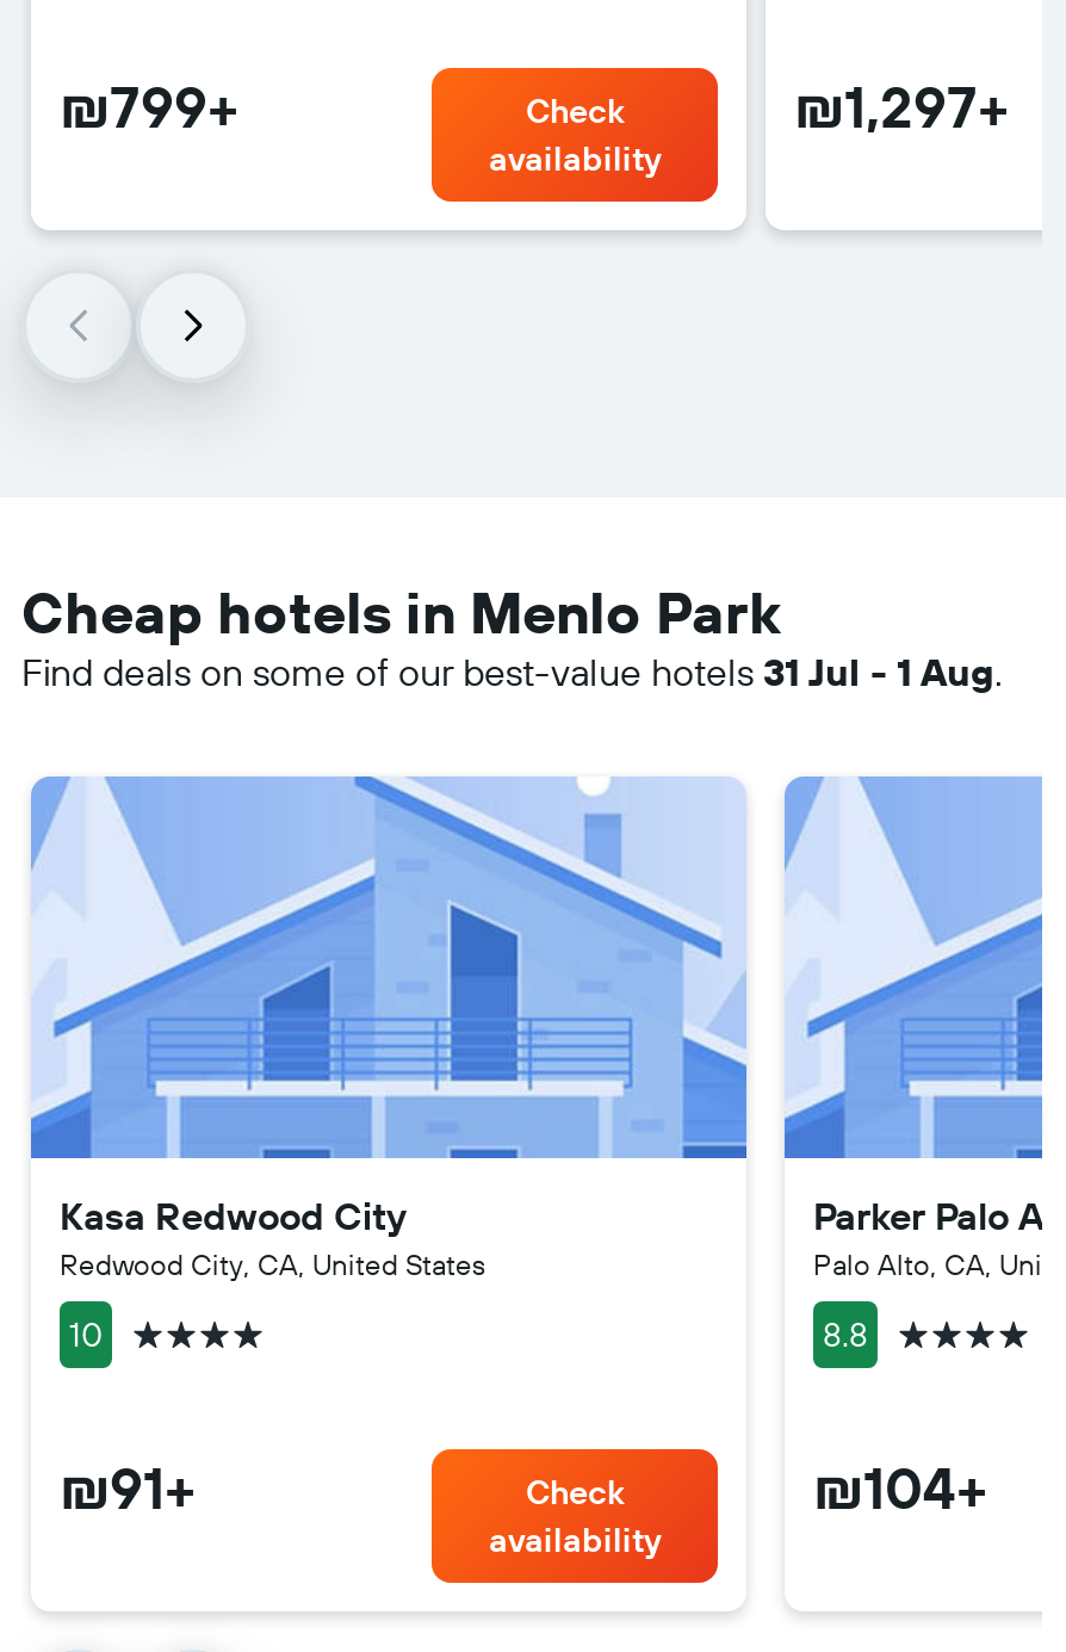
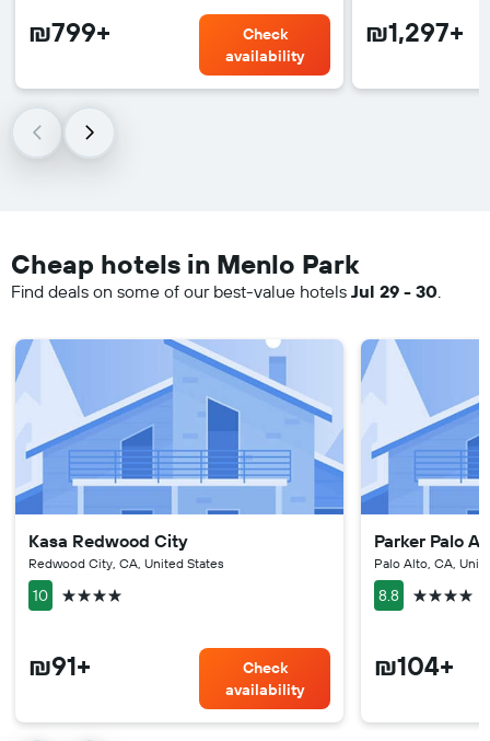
- Find deals on some of our best-value hotels 31 Jul - 1 Aug.
+ Find deals on some of our best-value hotels Jul 29 - 30.
